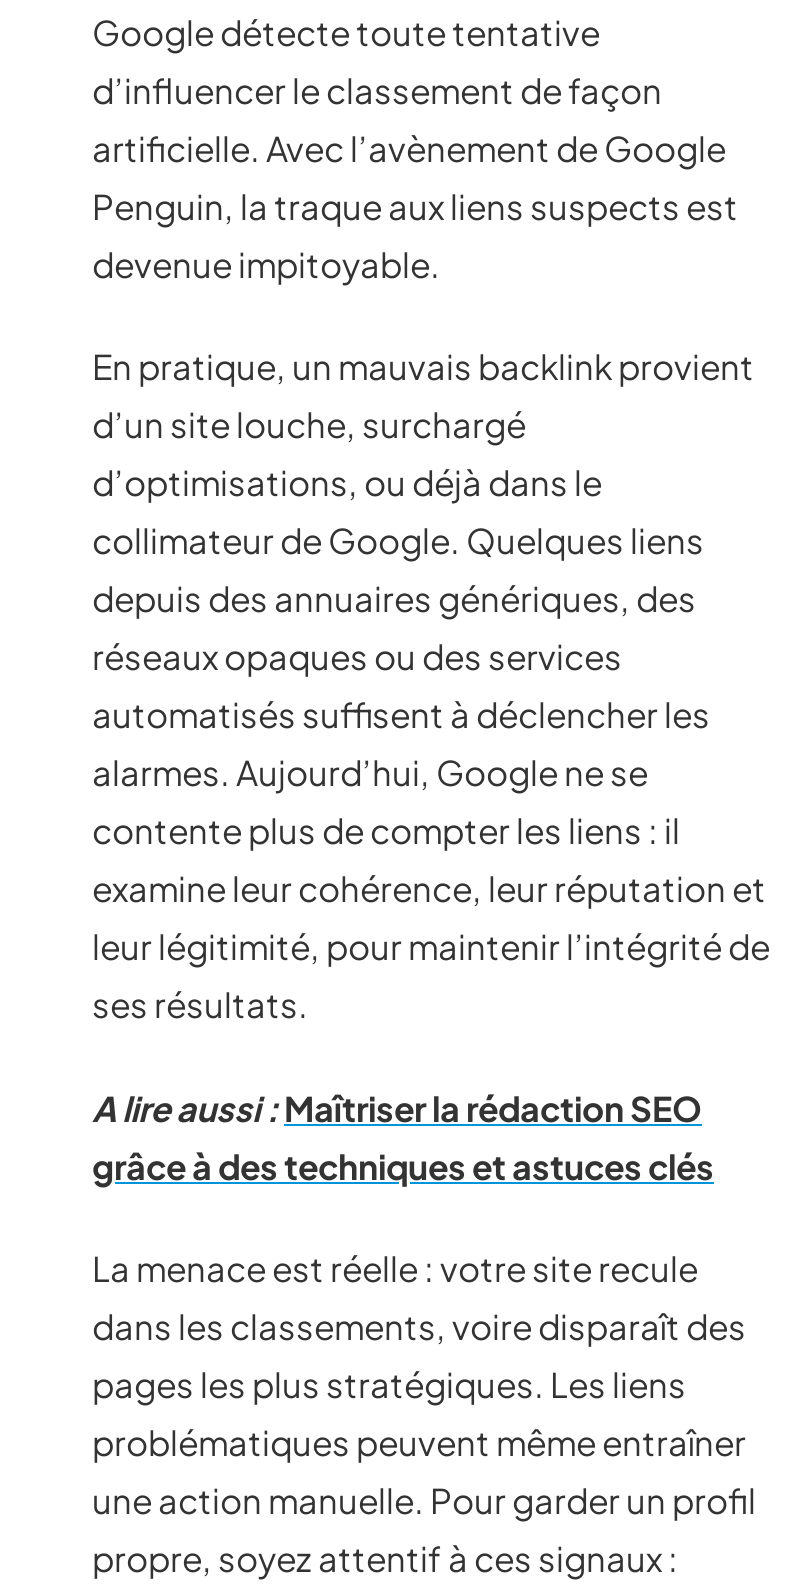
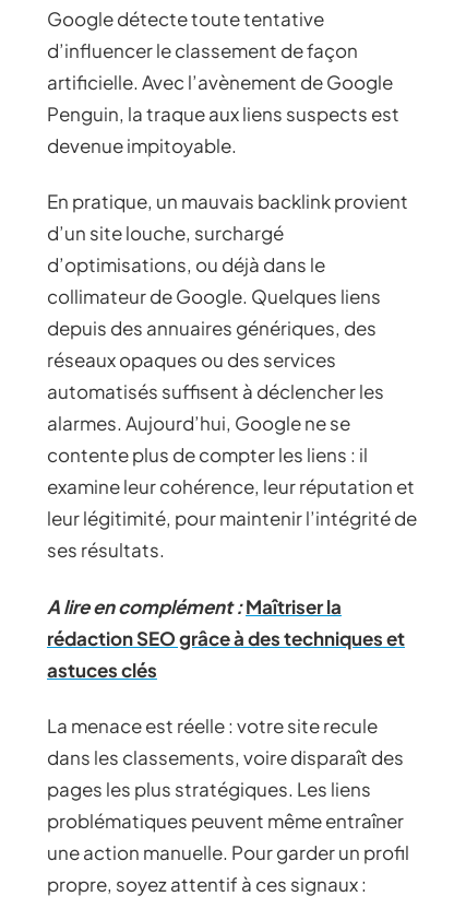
- A lire aussi : Maîtriser la rédaction SEO
- grâce à des techniques et astuces clés
+ A lire en complément : Maîtriser la
+ rédaction SEO grâce à des techniques et
+ astuces clés
